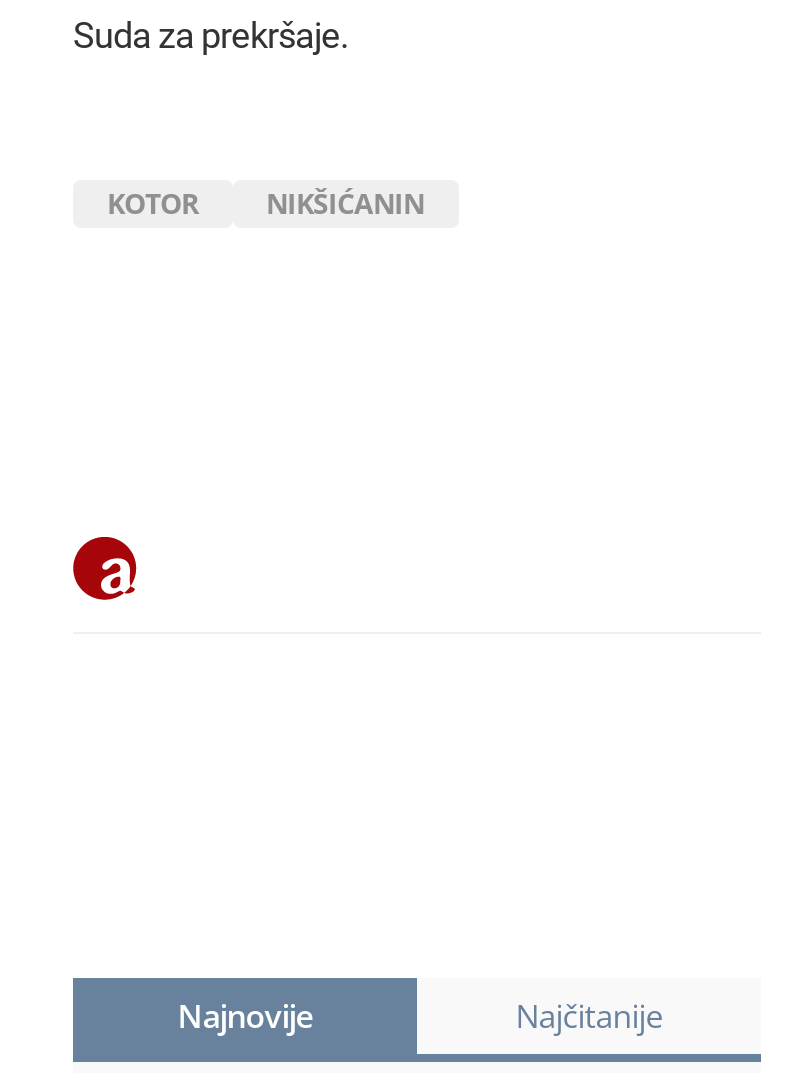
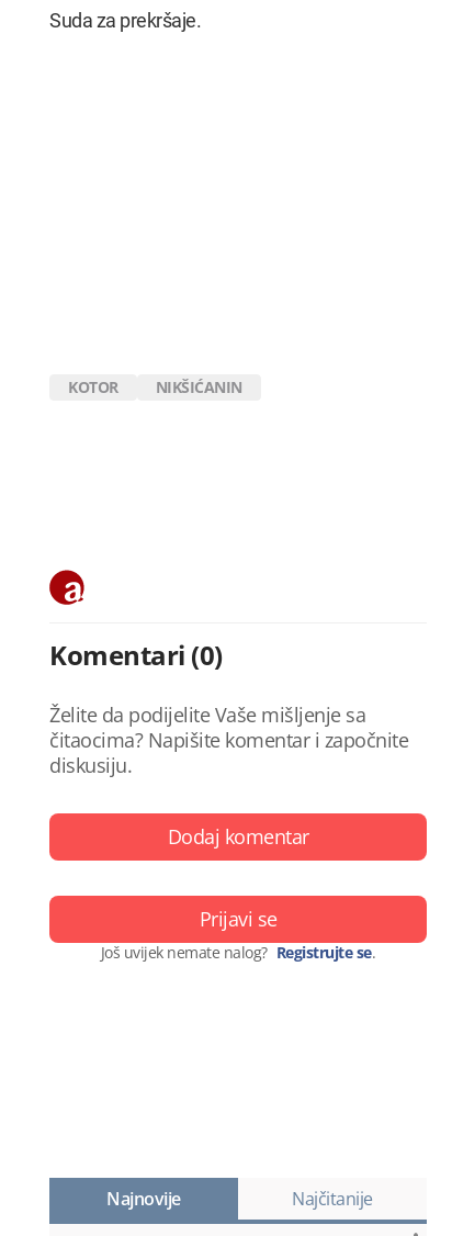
+ Komentari (0)
+ Želite da podijelite Vaše mišljenje sa
+ čitaocima? Napišite komentar i započnite
+ diskusiju.
+ Dodaj komentar
+ Prijavi se
+ Još uvijek nemate nalog? Registrujte se.
